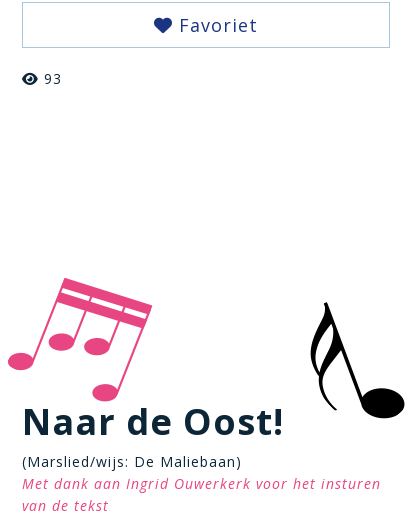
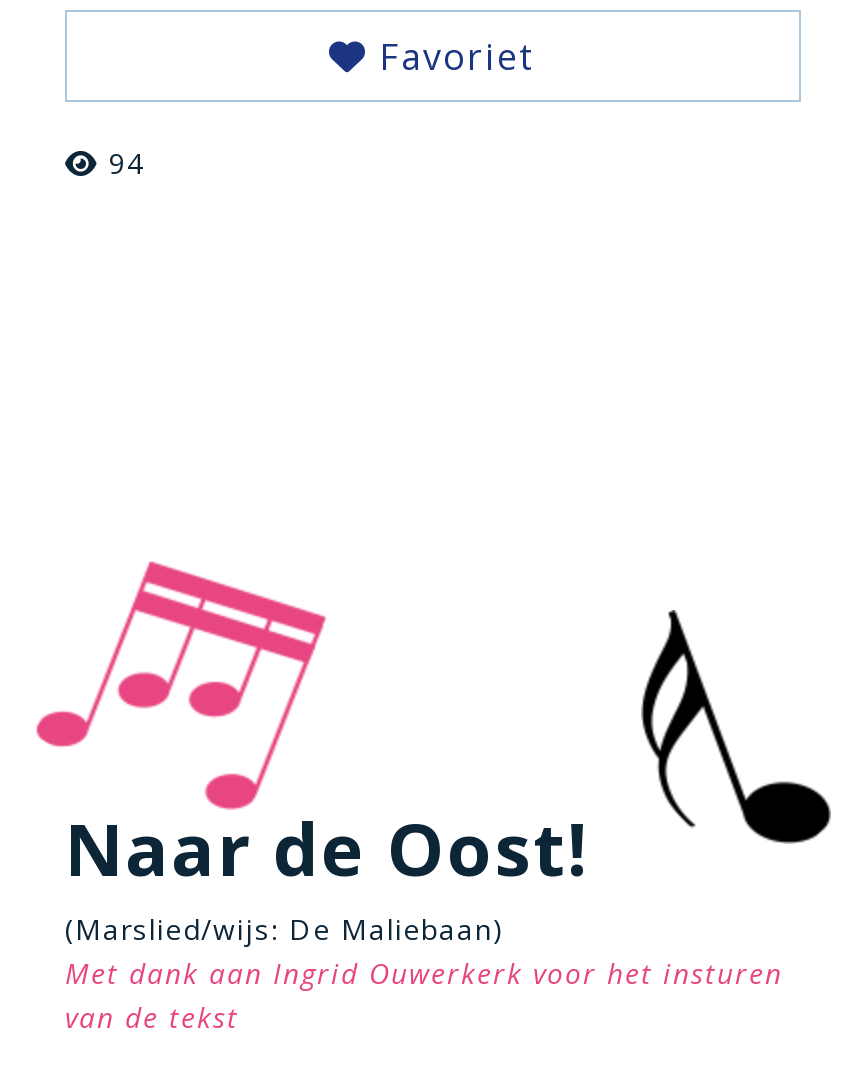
- 93
+ 94
